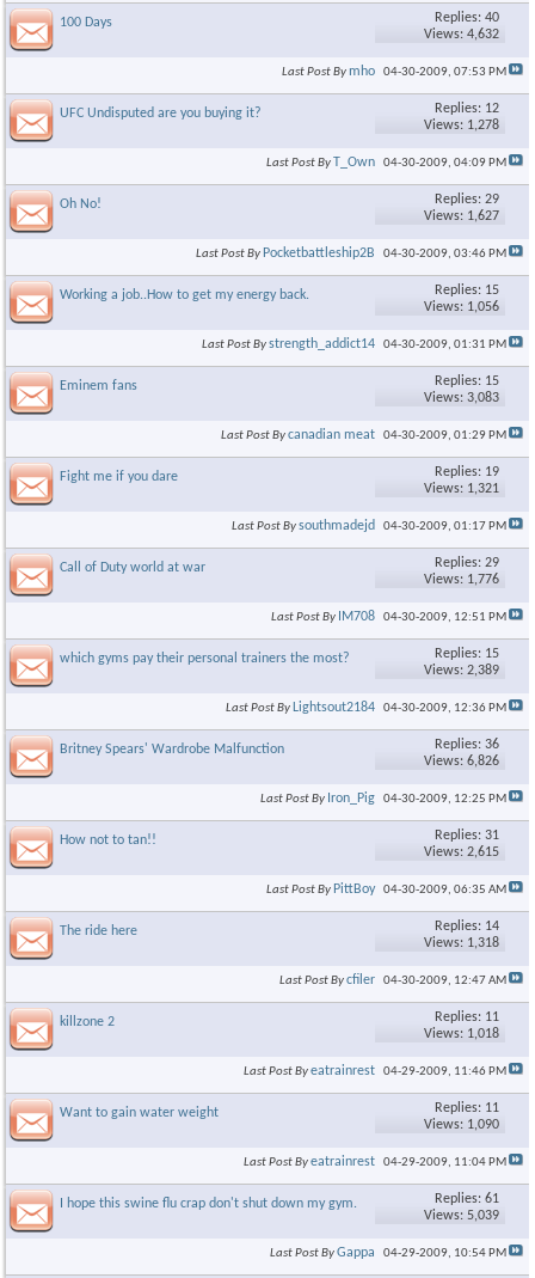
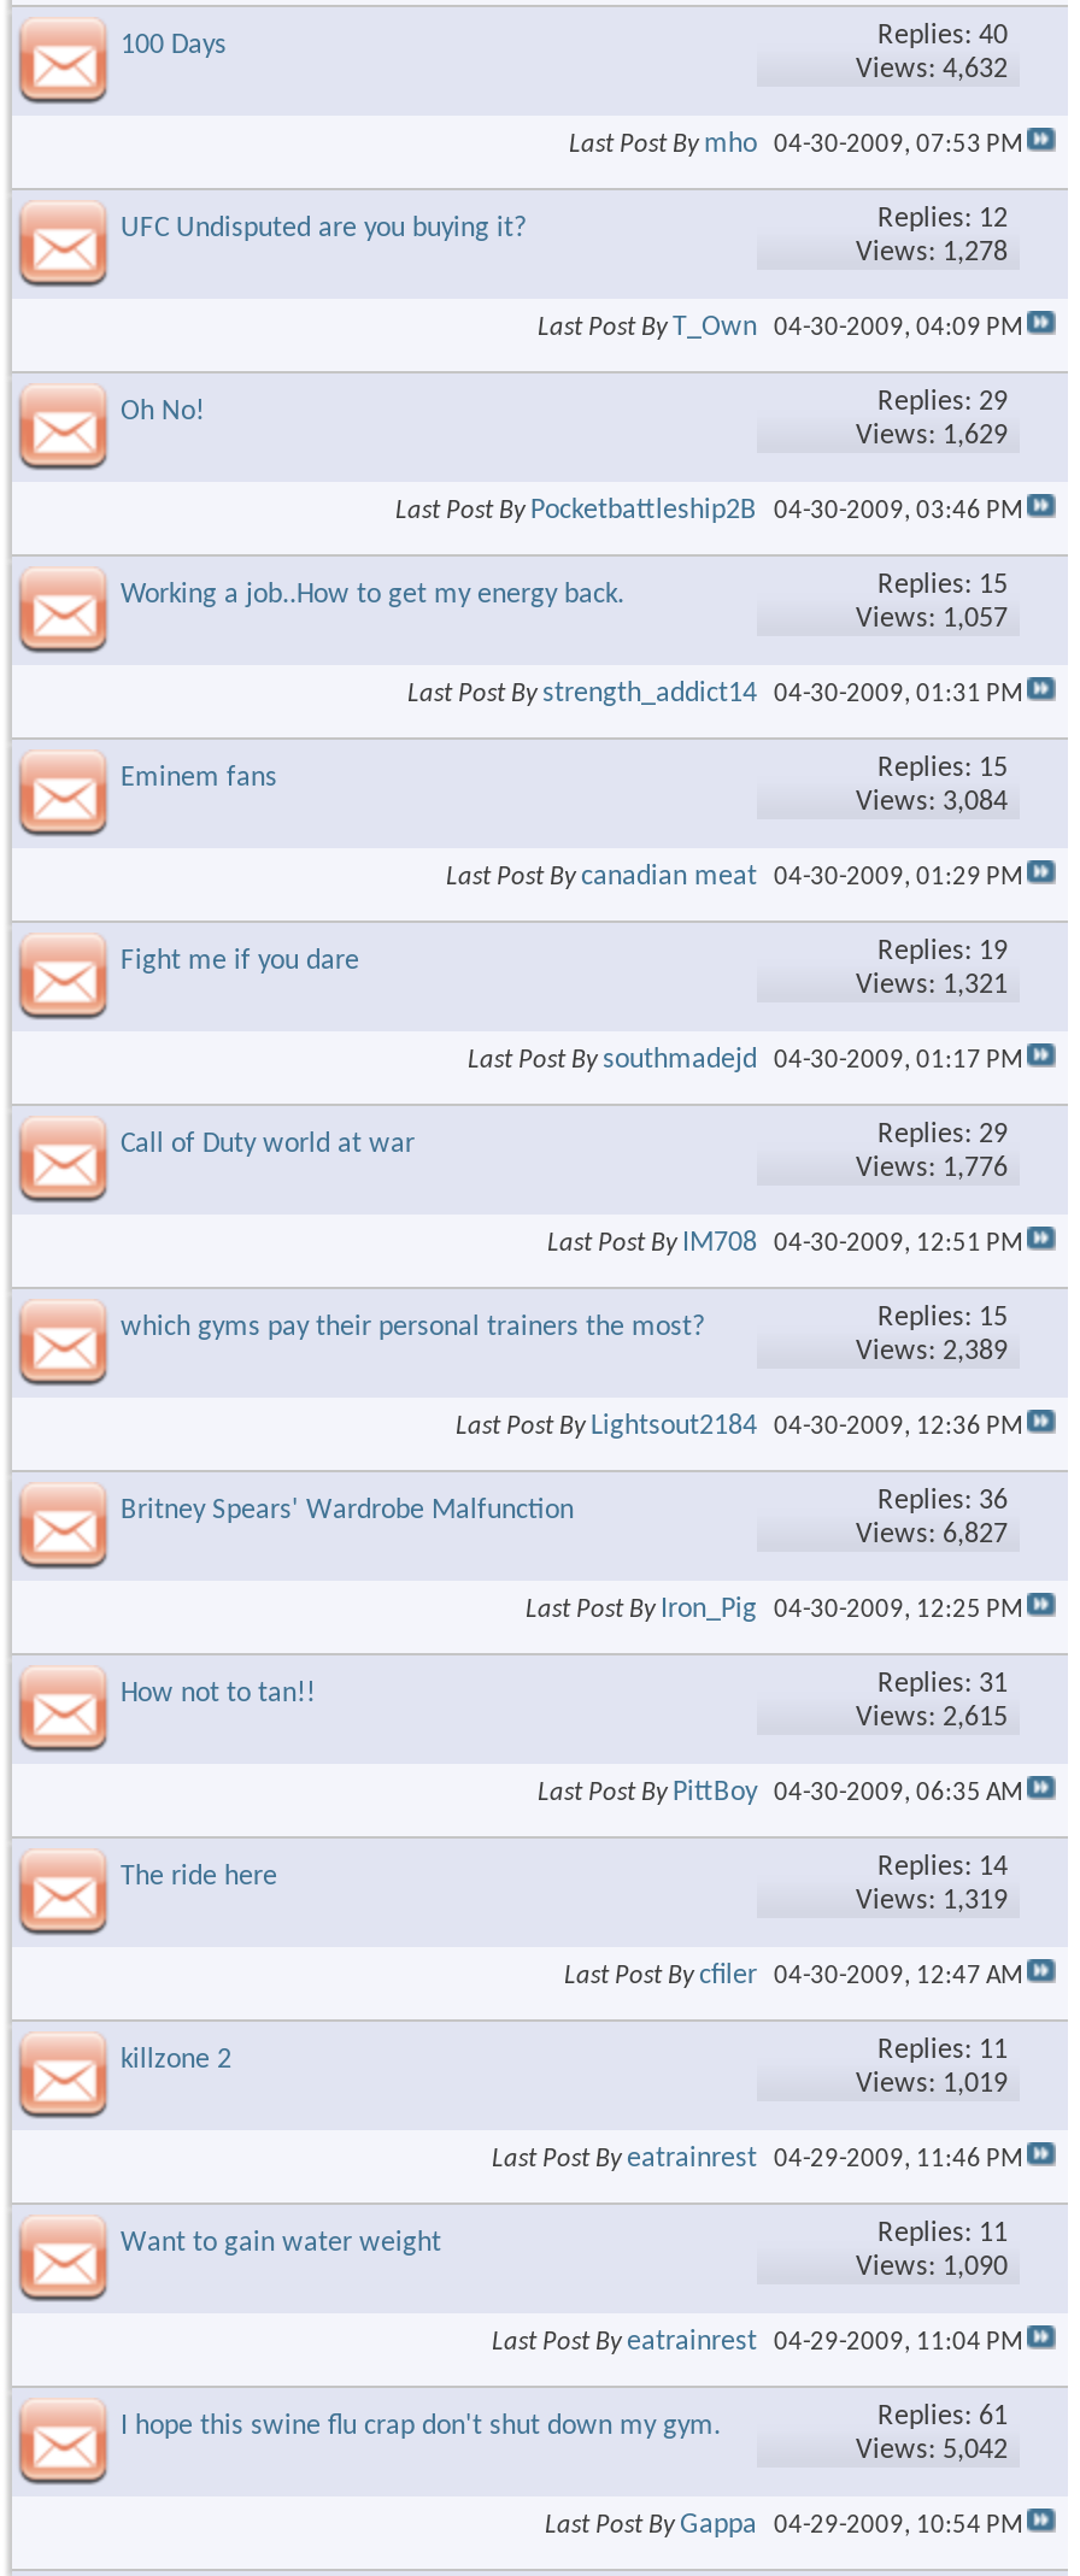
- Views: 1,627
+ Views: 1,629

- Views: 1,056
+ Views: 1,057

- Views: 3,083
+ Views: 3,084

- Views: 6,826
+ Views: 6,827

- Views: 1,318
+ Views: 1,319

- Views: 1,018
+ Views: 1,019

- Views: 5,039
+ Views: 5,042
